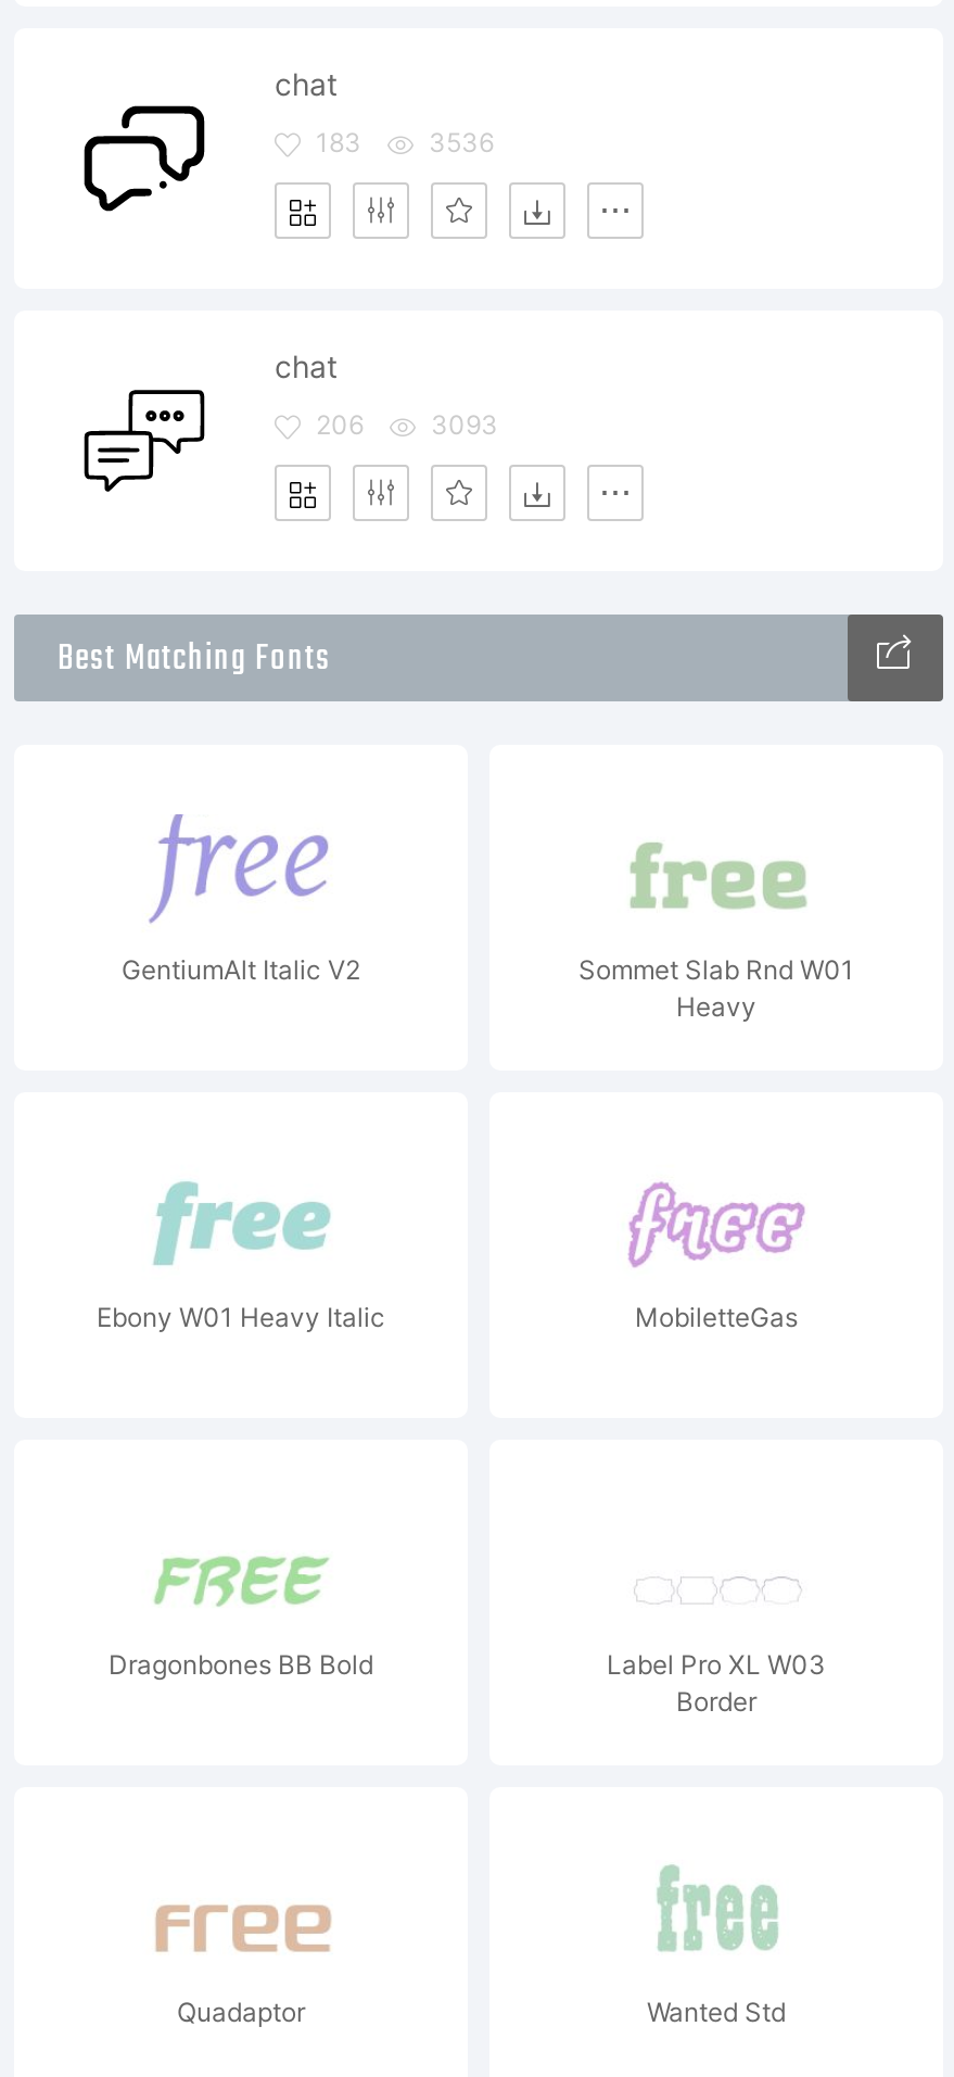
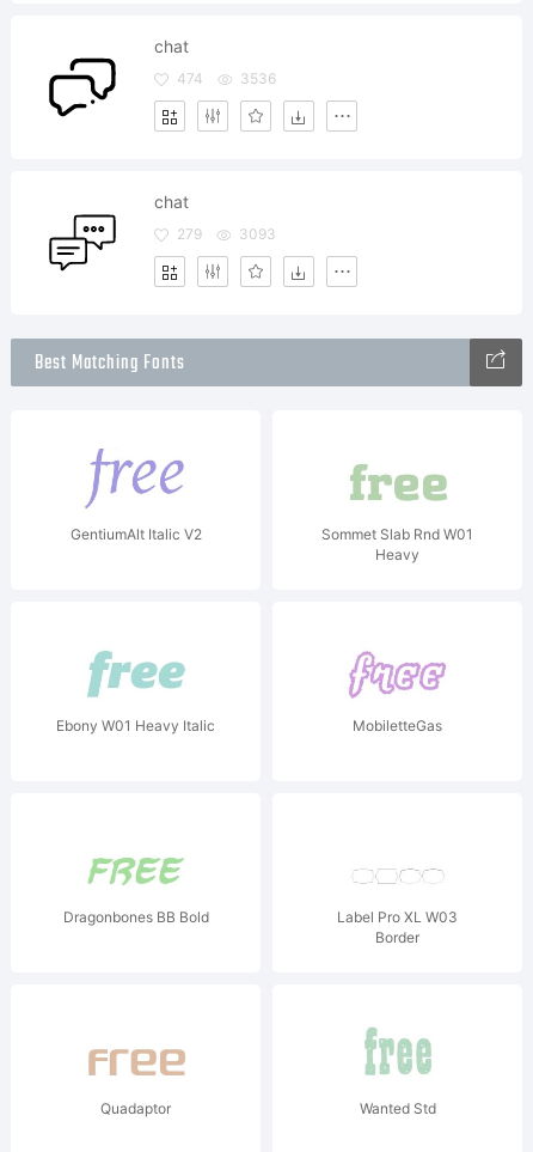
- 183
+ 474

- 206
+ 279
